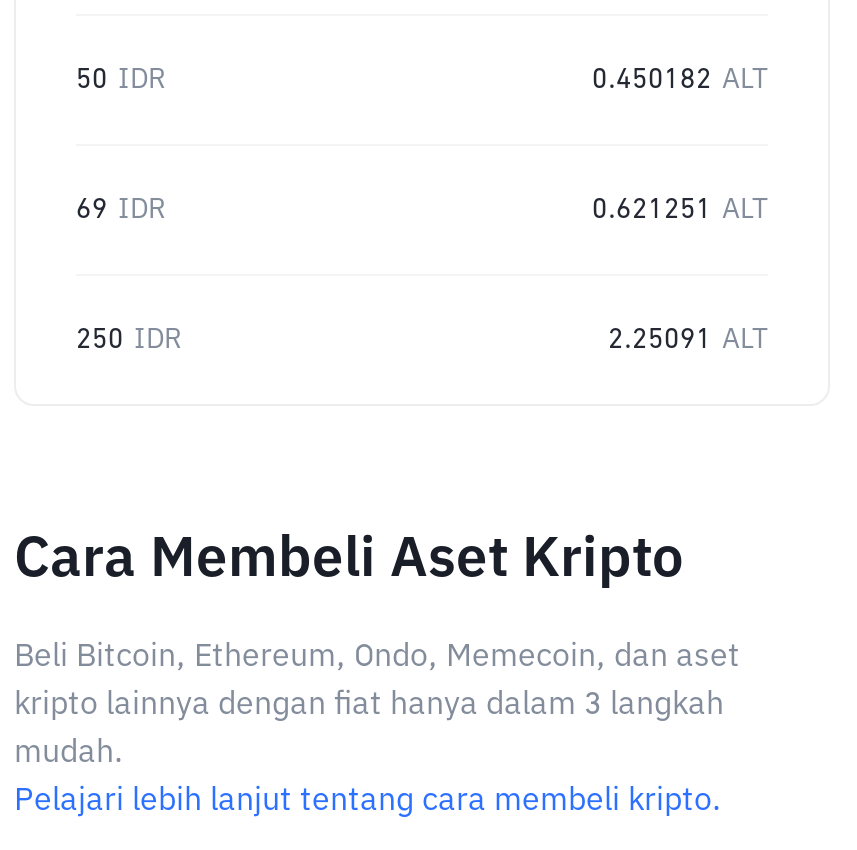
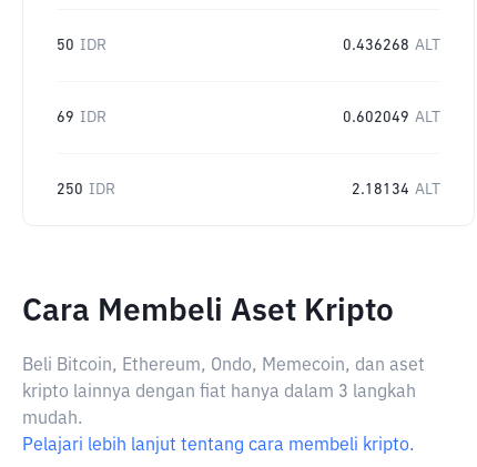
- 0.450182 ALT
+ 0.436268 ALT

- 0.621251 ALT
+ 0.602049 ALT

- 2.25091 ALT
+ 2.18134 ALT
